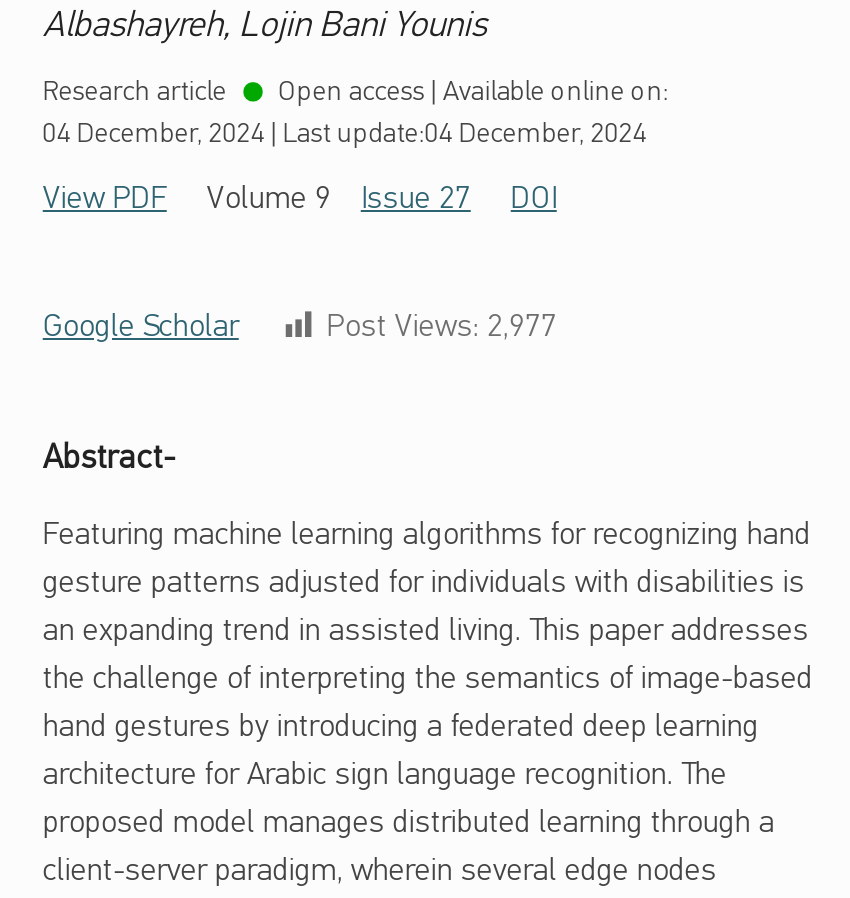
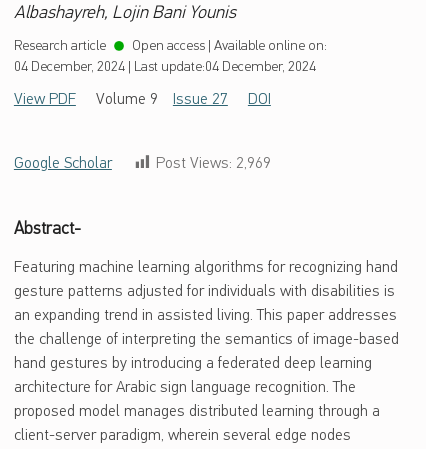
- Post Views: 2,977
+ Post Views: 2,969
